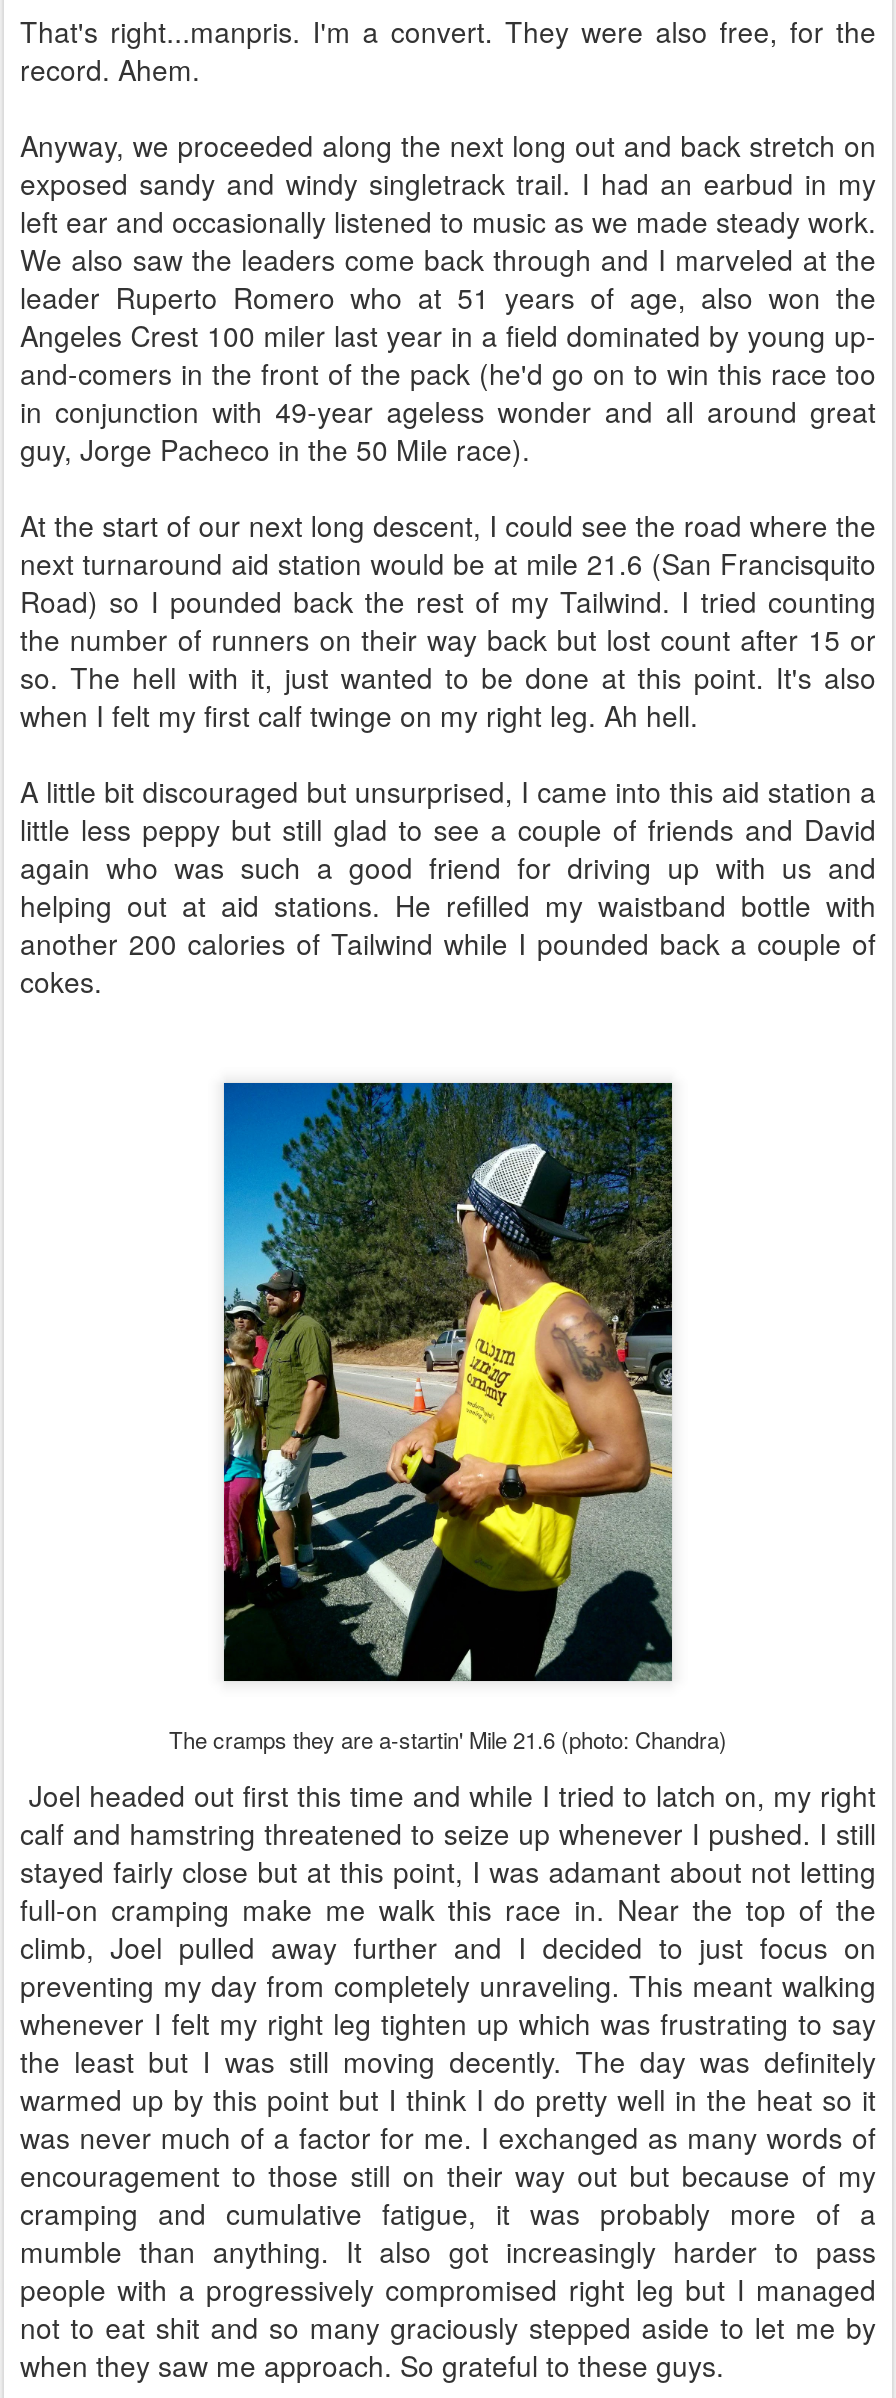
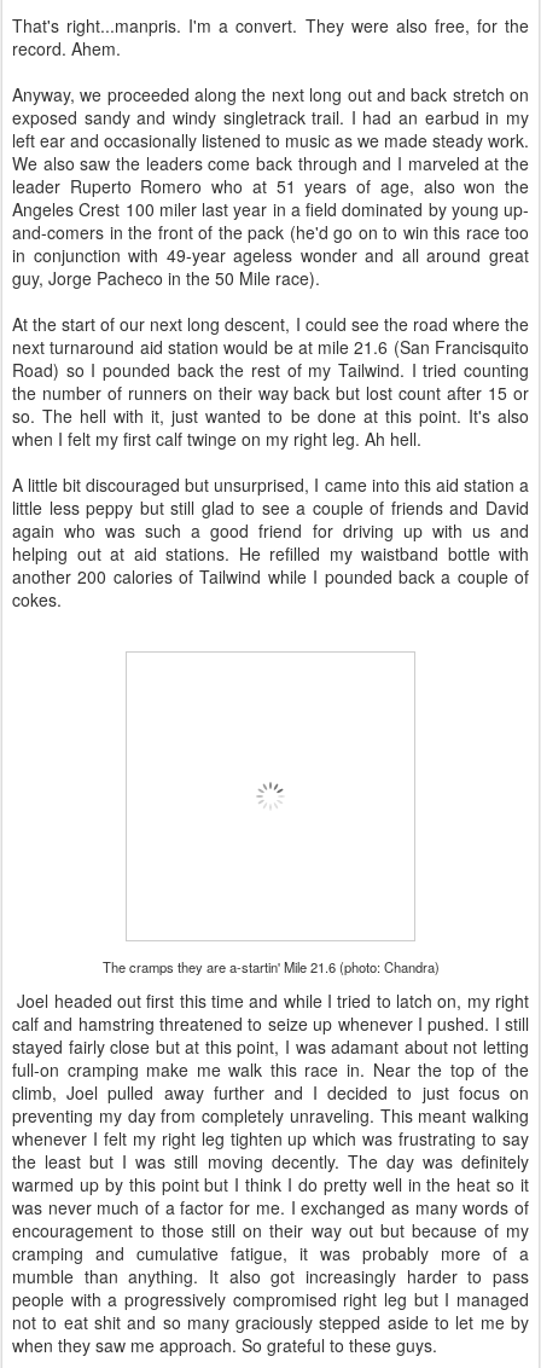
- [image]
